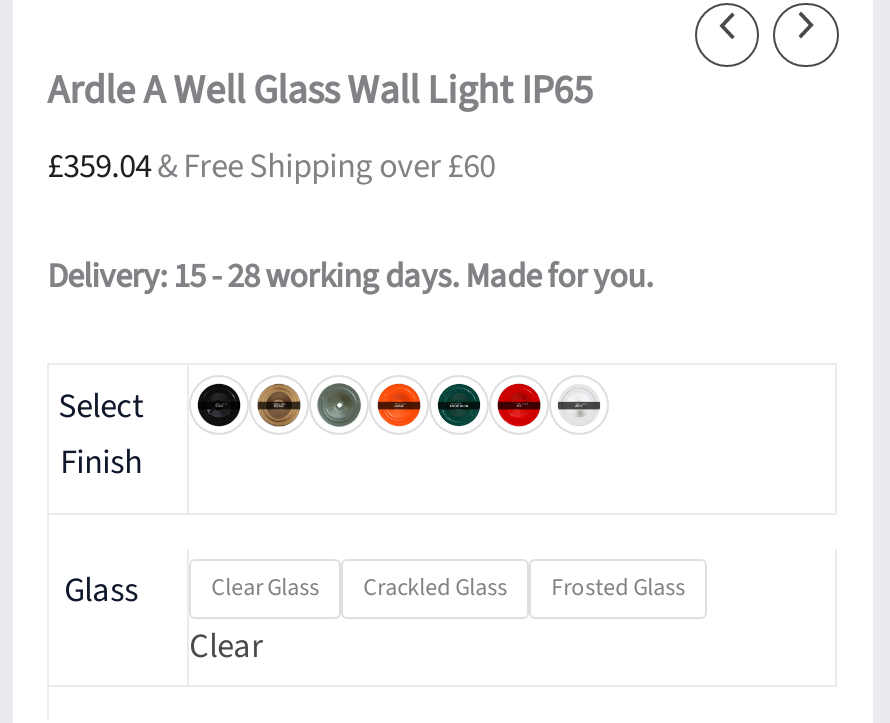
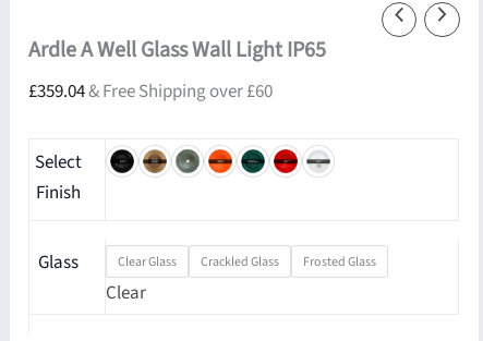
- Delivery: 15 - 28 working days. Made for you.
